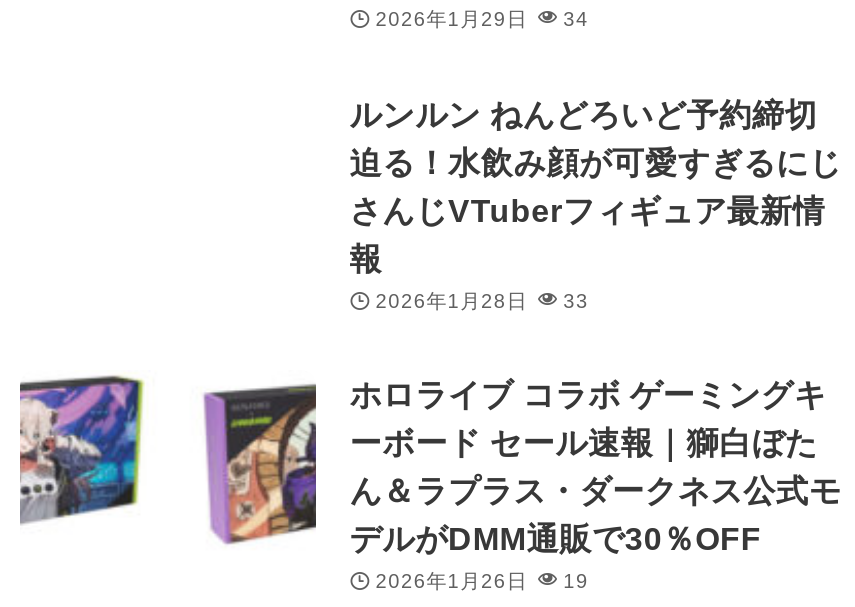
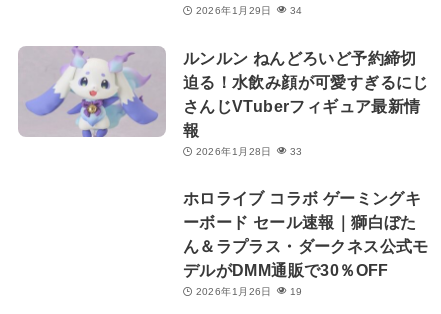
+ [image]

- [image]

- [image]
